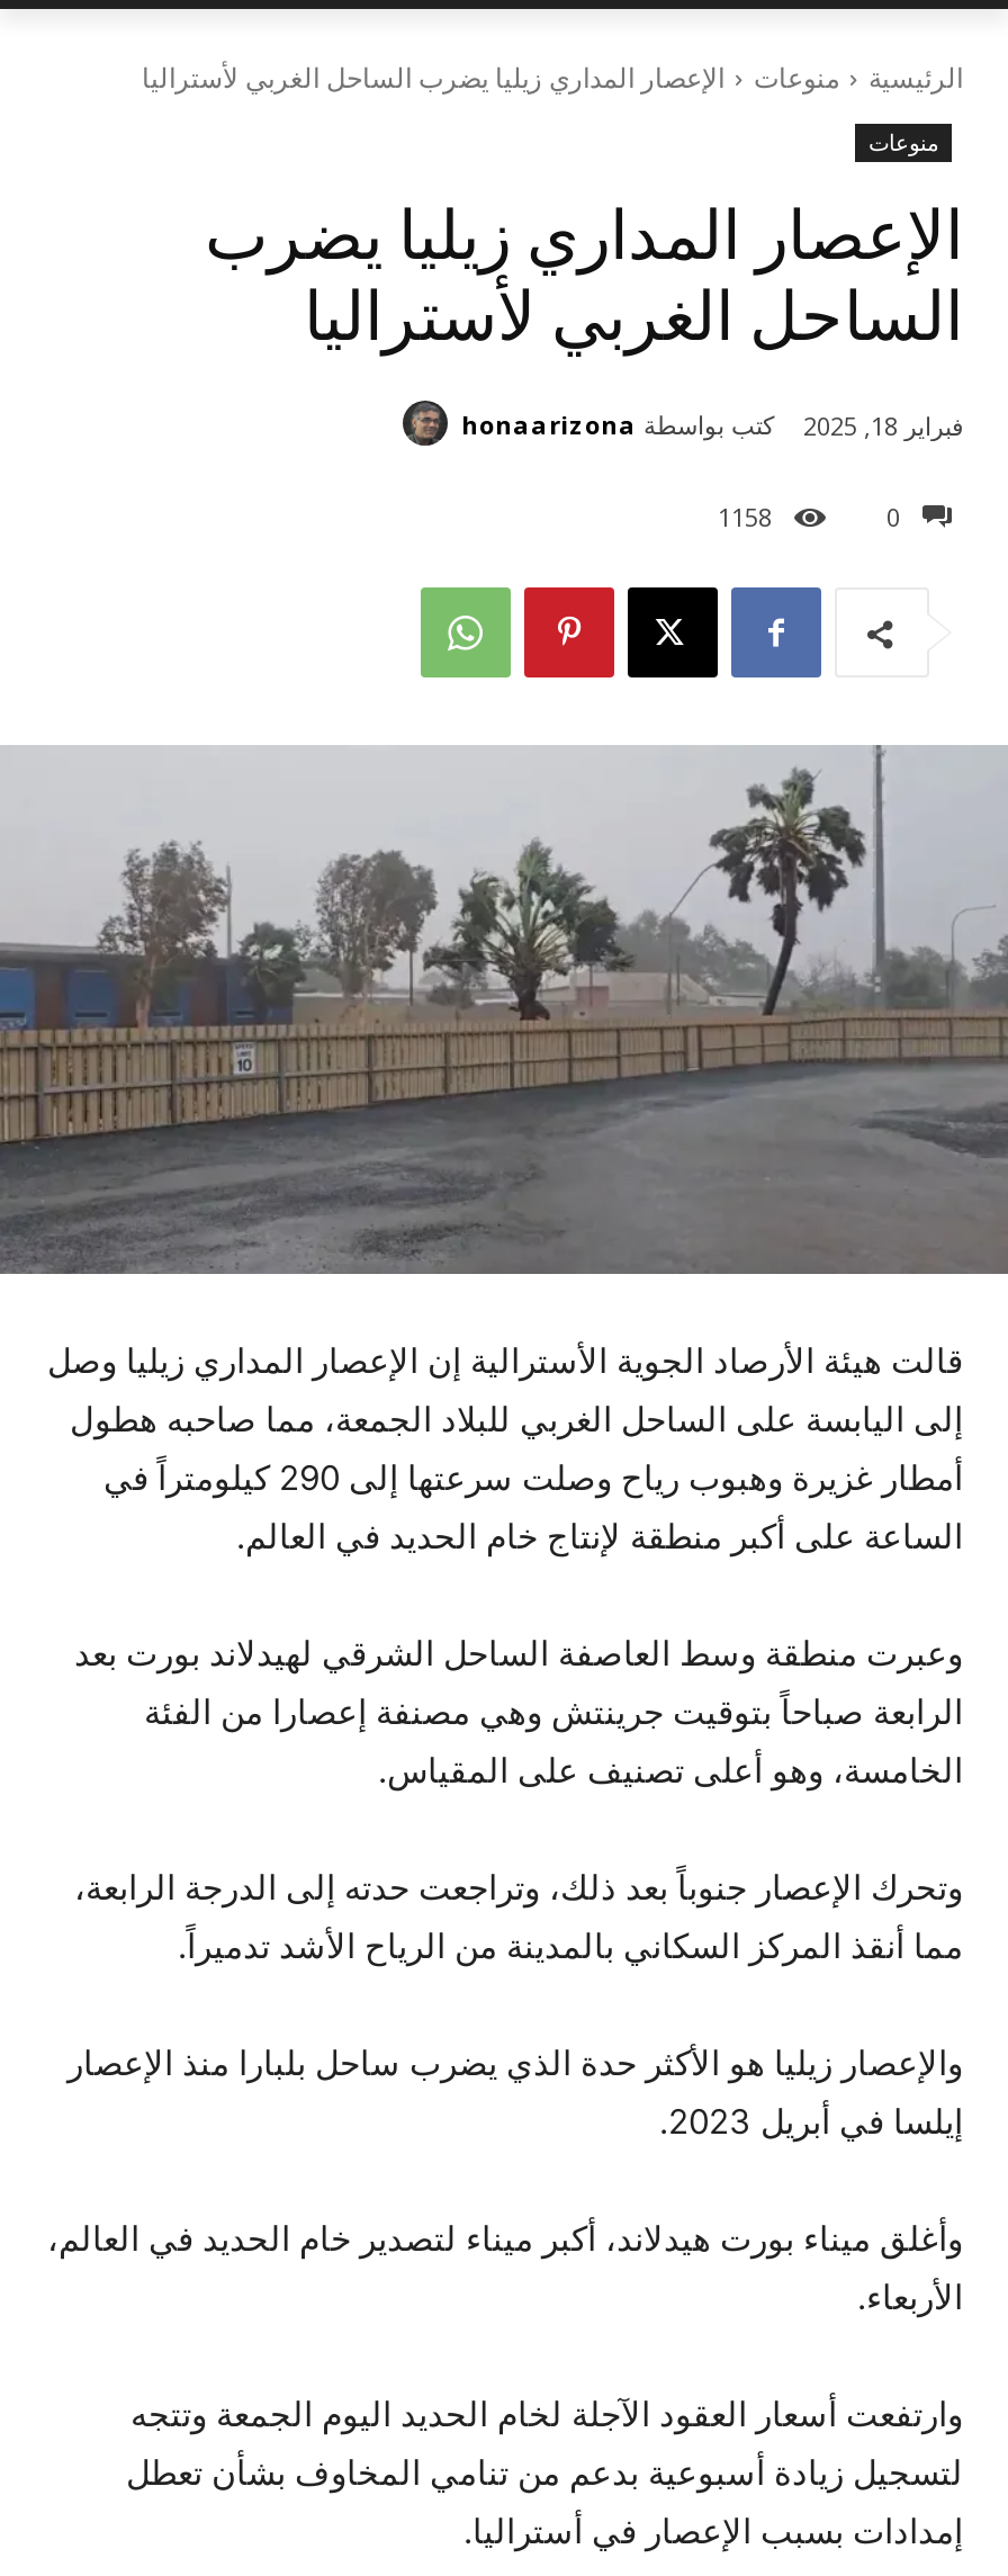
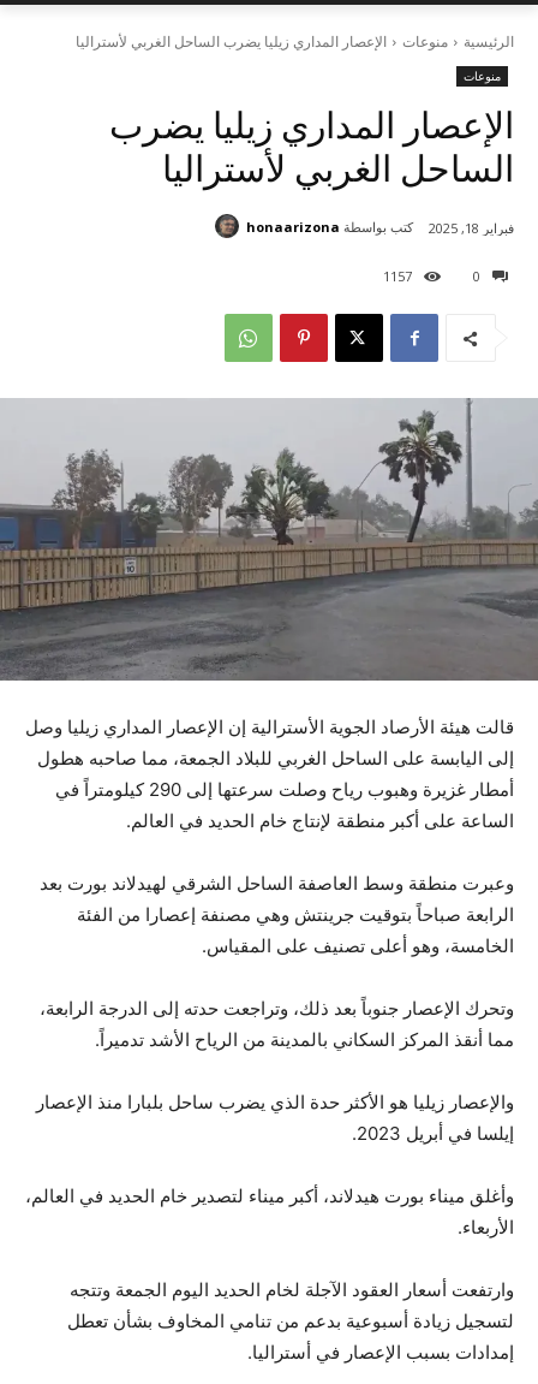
- 1 158
+ 1 157
